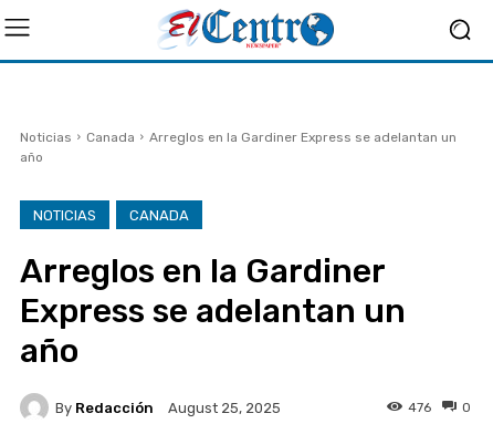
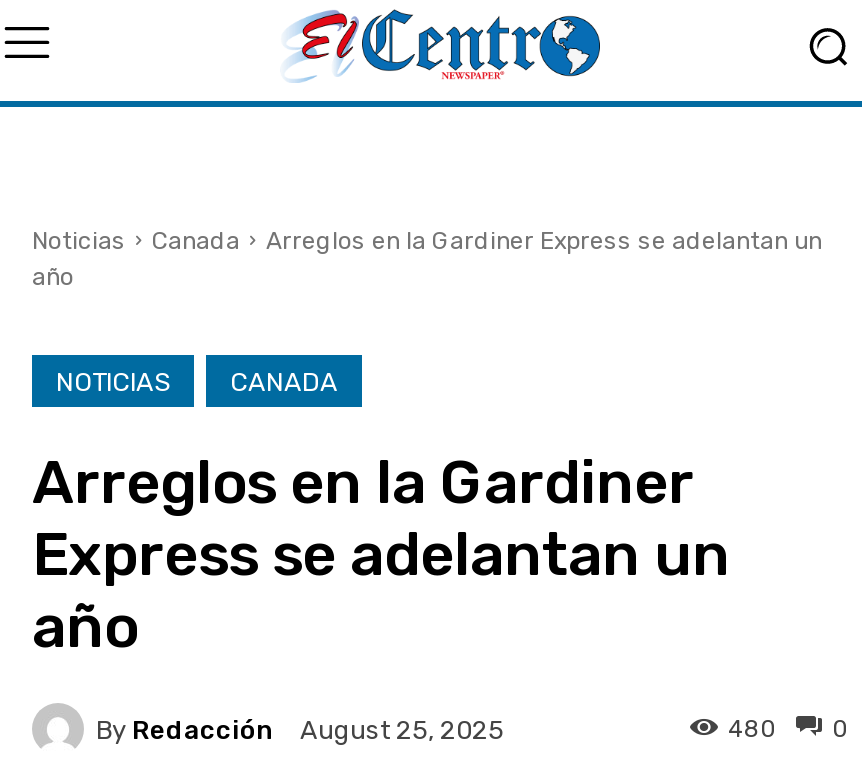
- 476 0
+ 480 0
